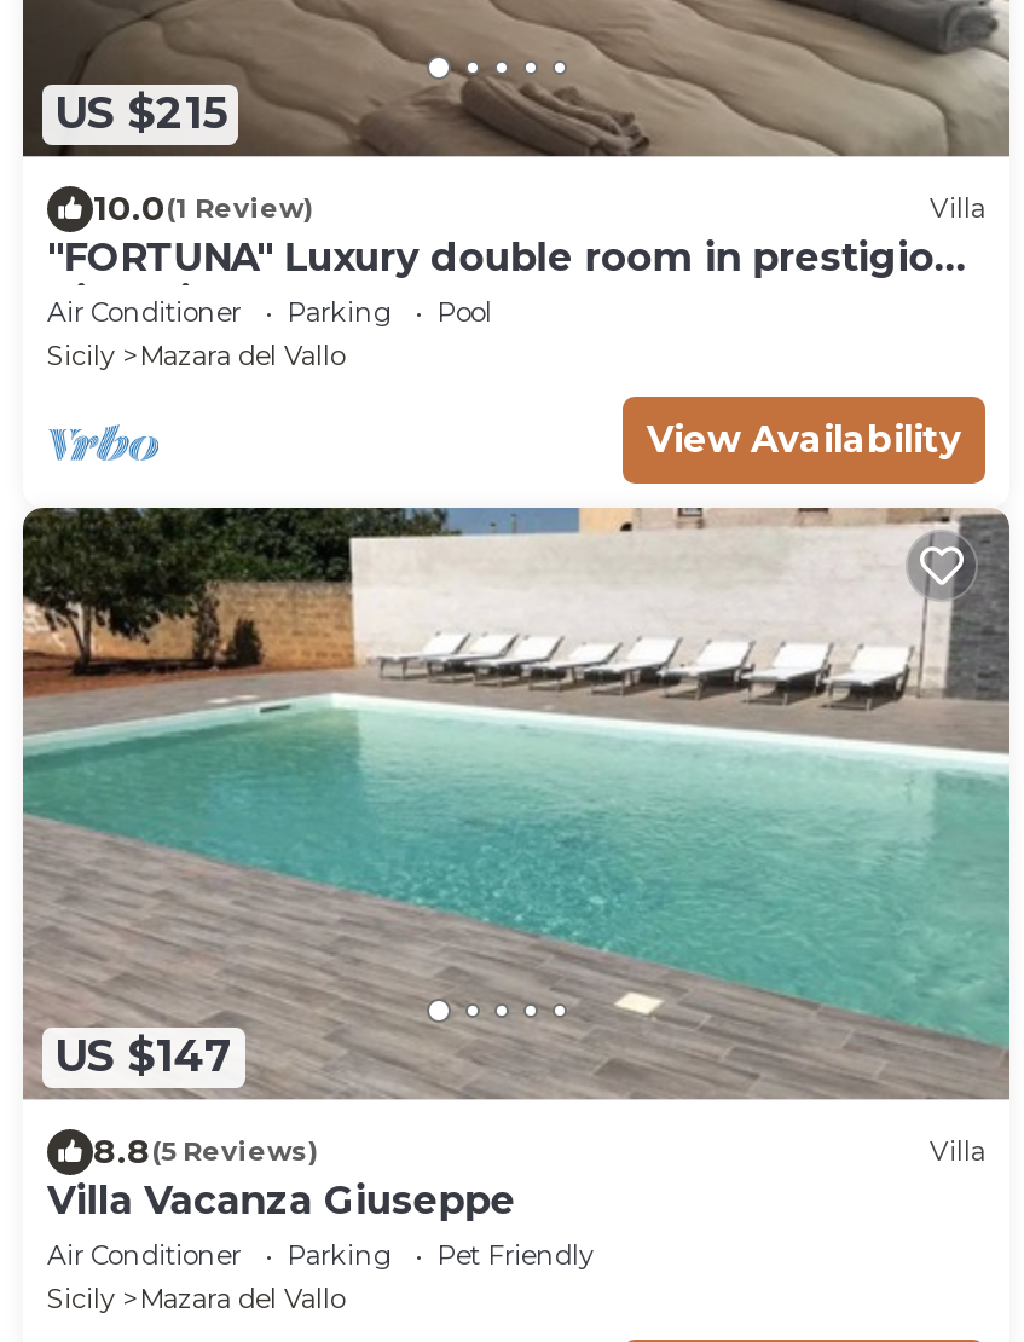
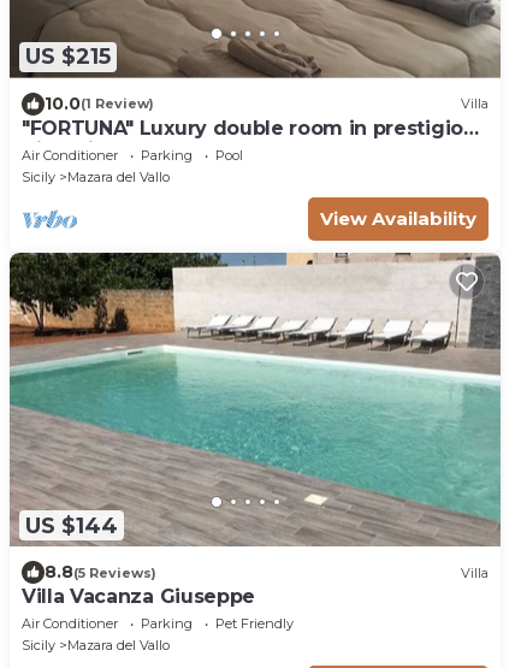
- US $147
+ US $144
